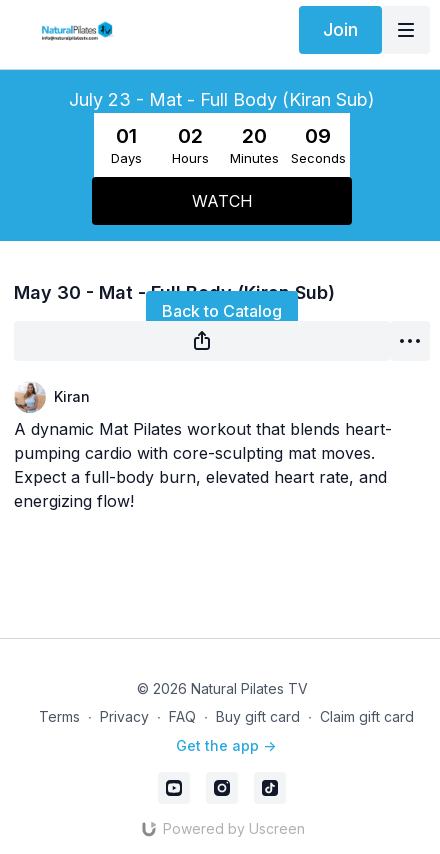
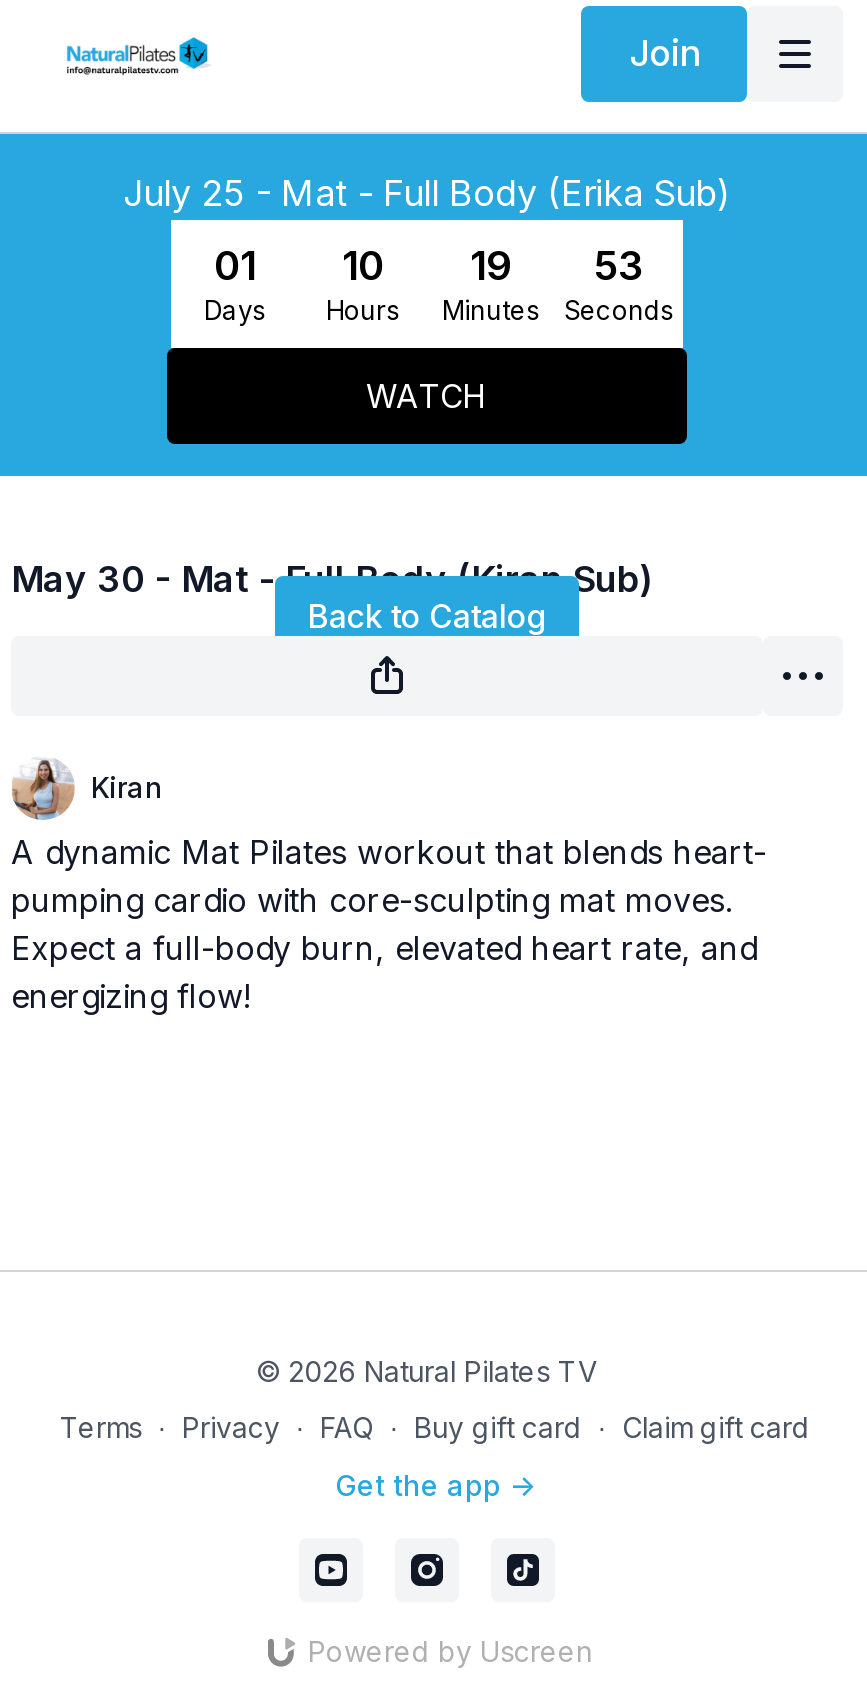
- July 23 - Mat - Full Body (Kiran Sub)
+ July 25 - Mat - Full Body (Erika Sub)

- 02
+ 10

- 20
+ 19

- 09
+ 53
